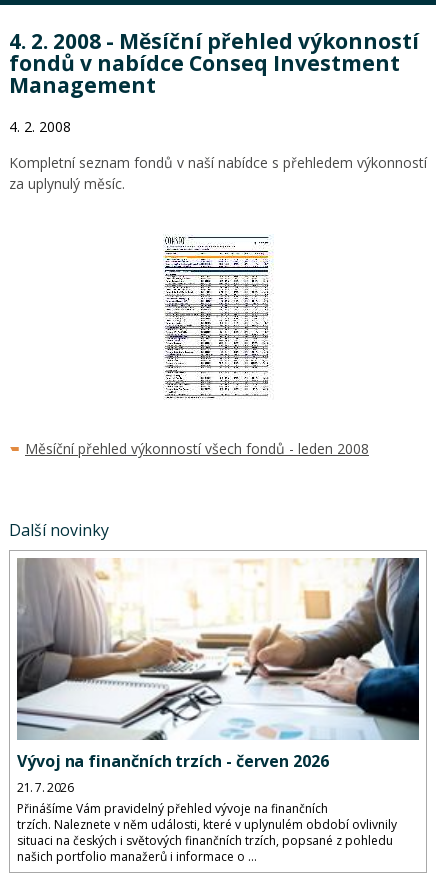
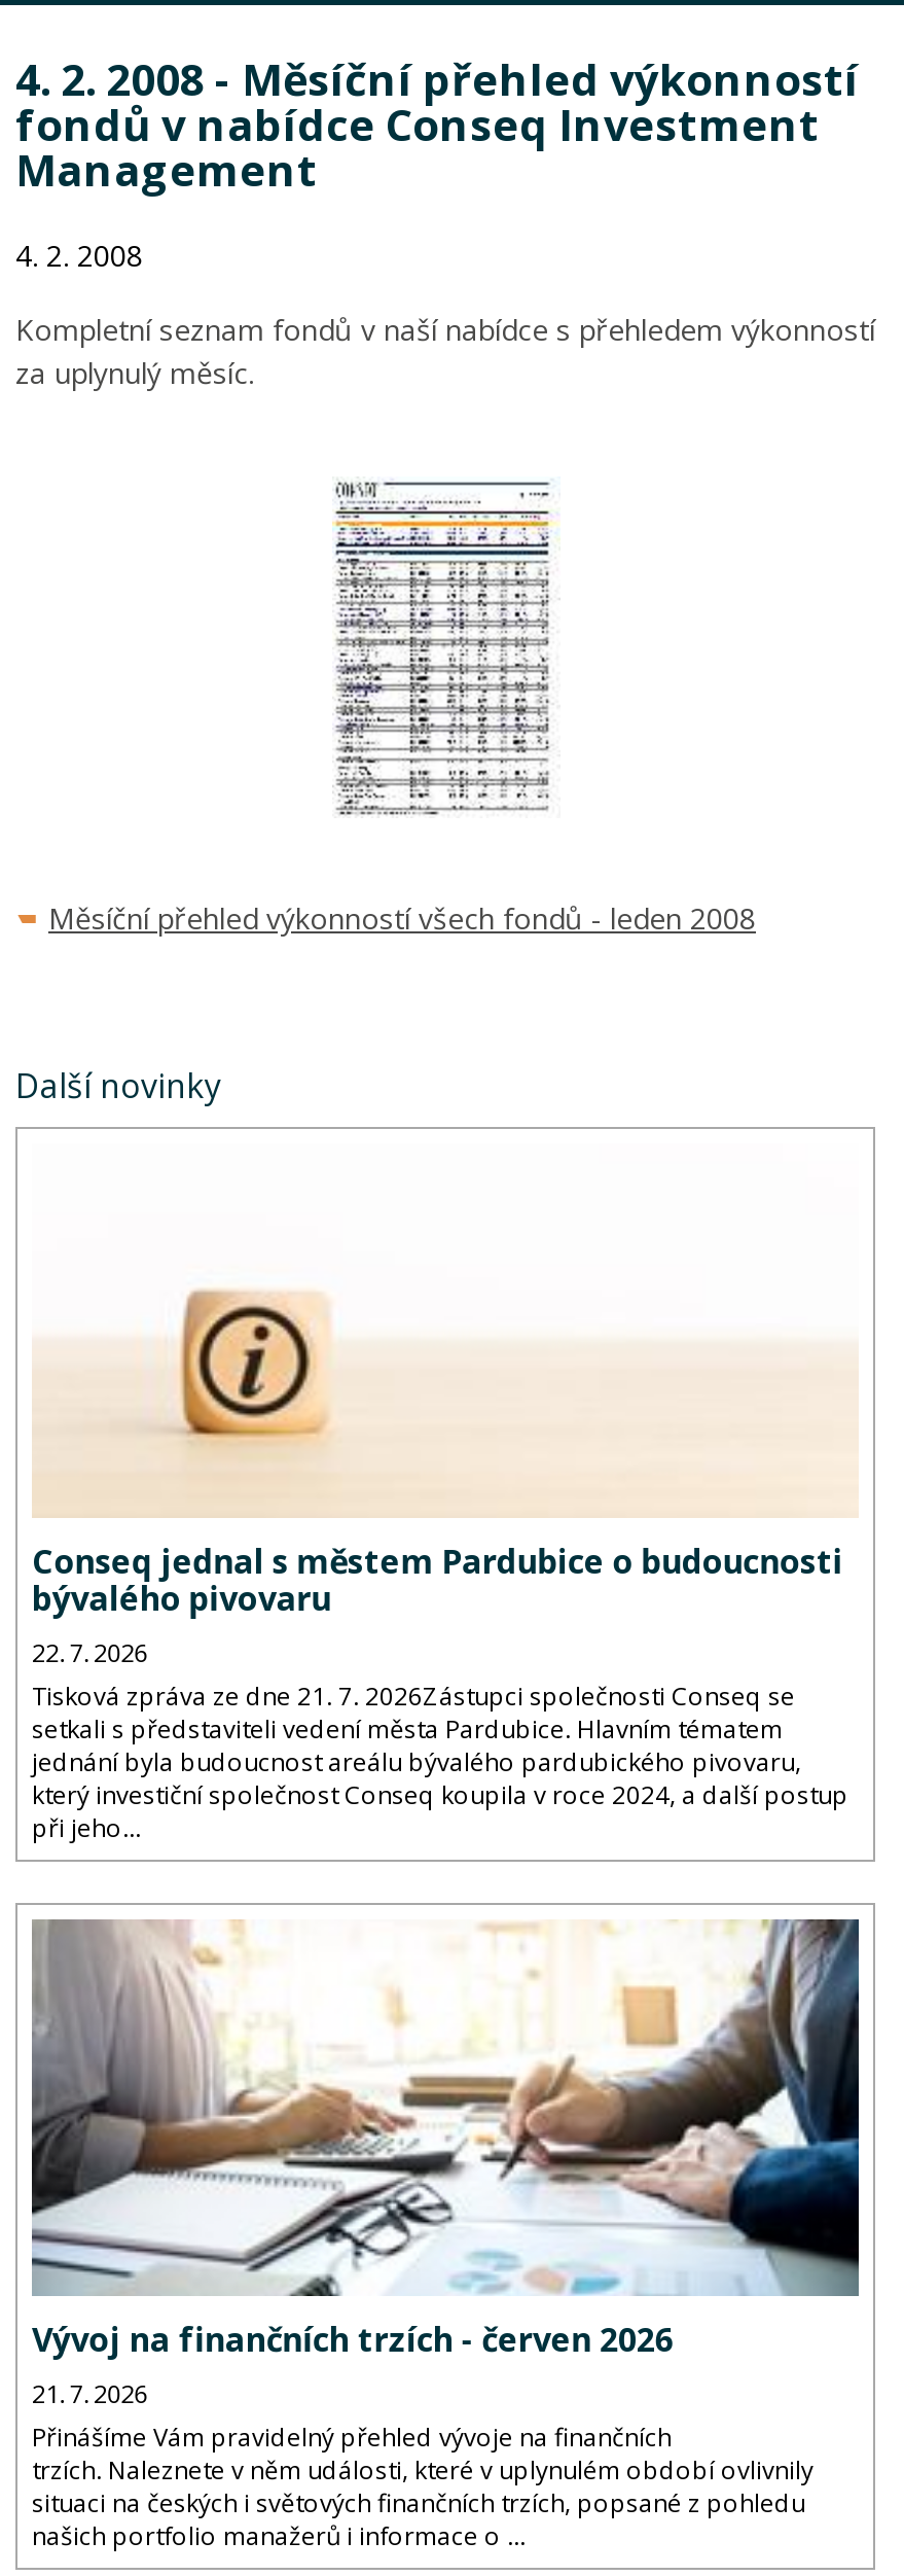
+ [image]
+ Conseq jednal s městem Pardubice o budoucnosti
+ bývalého pivovaru
+ 22. 7. 2026
+ Tisková zpráva ze dne 21. 7. 2026Zástupci společnosti Conseq se
+ setkali s představiteli vedení města Pardubice. Hlavním tématem
+ jednání byla budoucnost areálu bývalého pardubického pivovaru,
+ který investiční společnost Conseq koupila v roce 2024, a další postup
+ při jeho...
